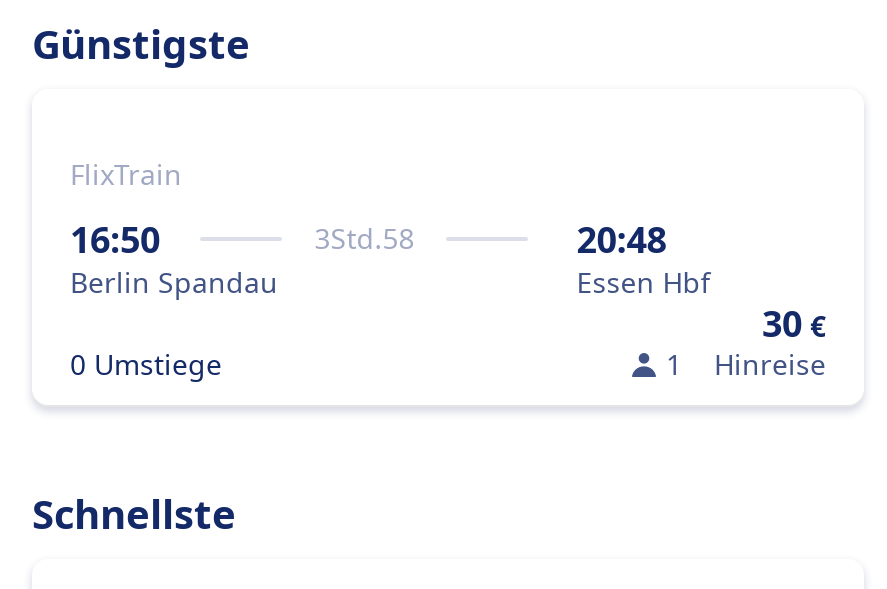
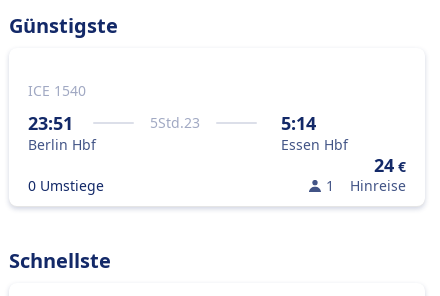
- FlixTrain
+ ICE 1540

- 16:50
- 3Std.58
- Berlin Spandau
+ 23:51
+ 5Std.23
+ Berlin Hbf

- 20:48
+ 5:14

- 30 €
+ 24 €
